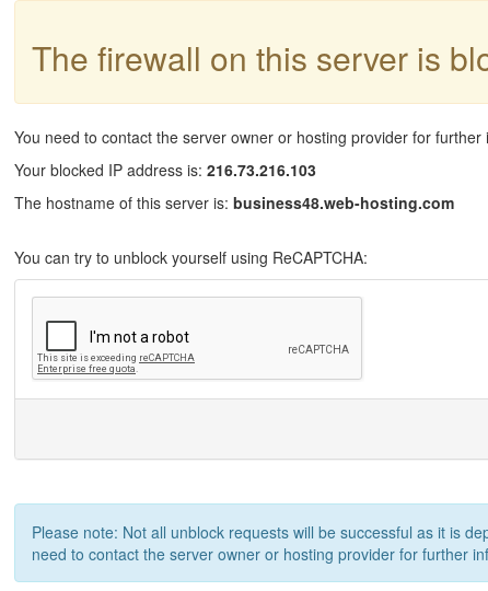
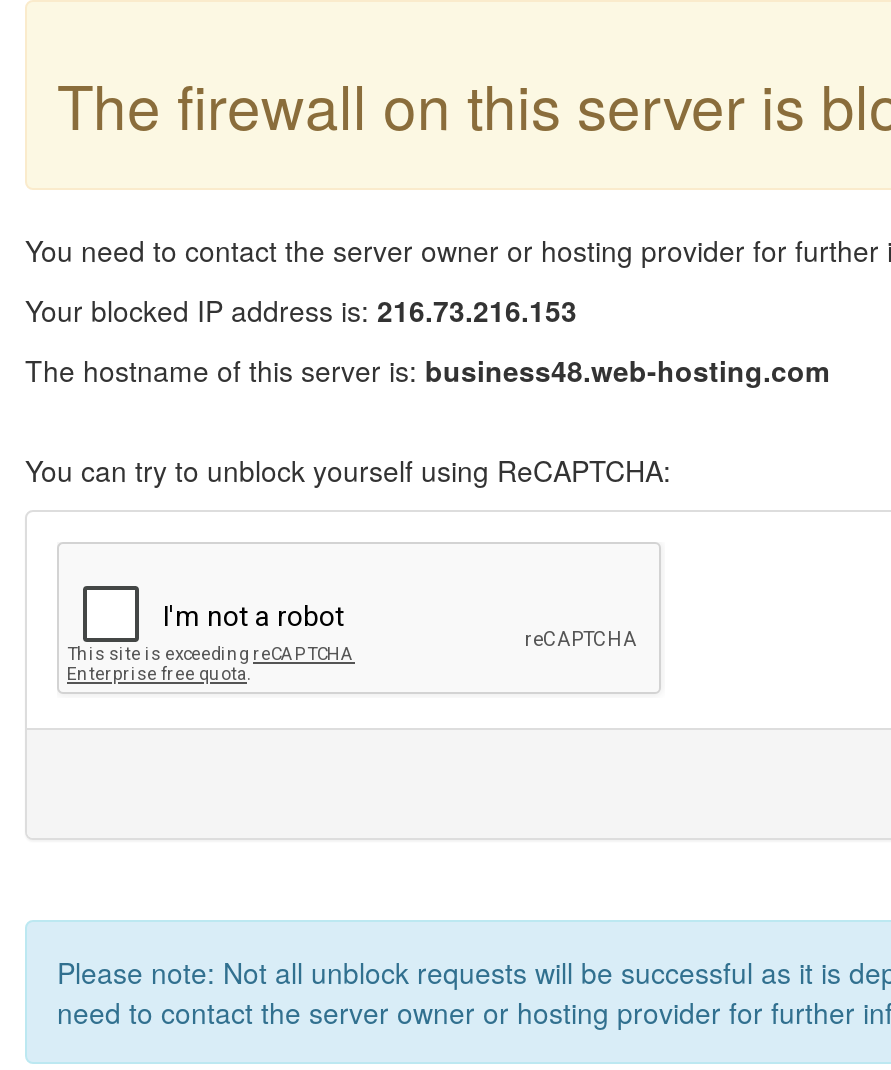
- Your blocked IP address is: 216.73.216.103
+ Your blocked IP address is: 216.73.216.153
